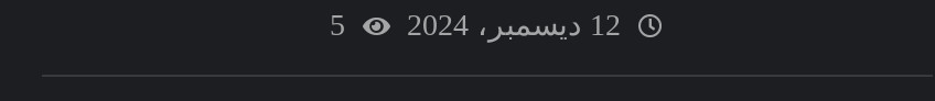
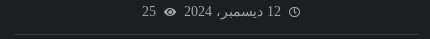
- 5
+ 25
